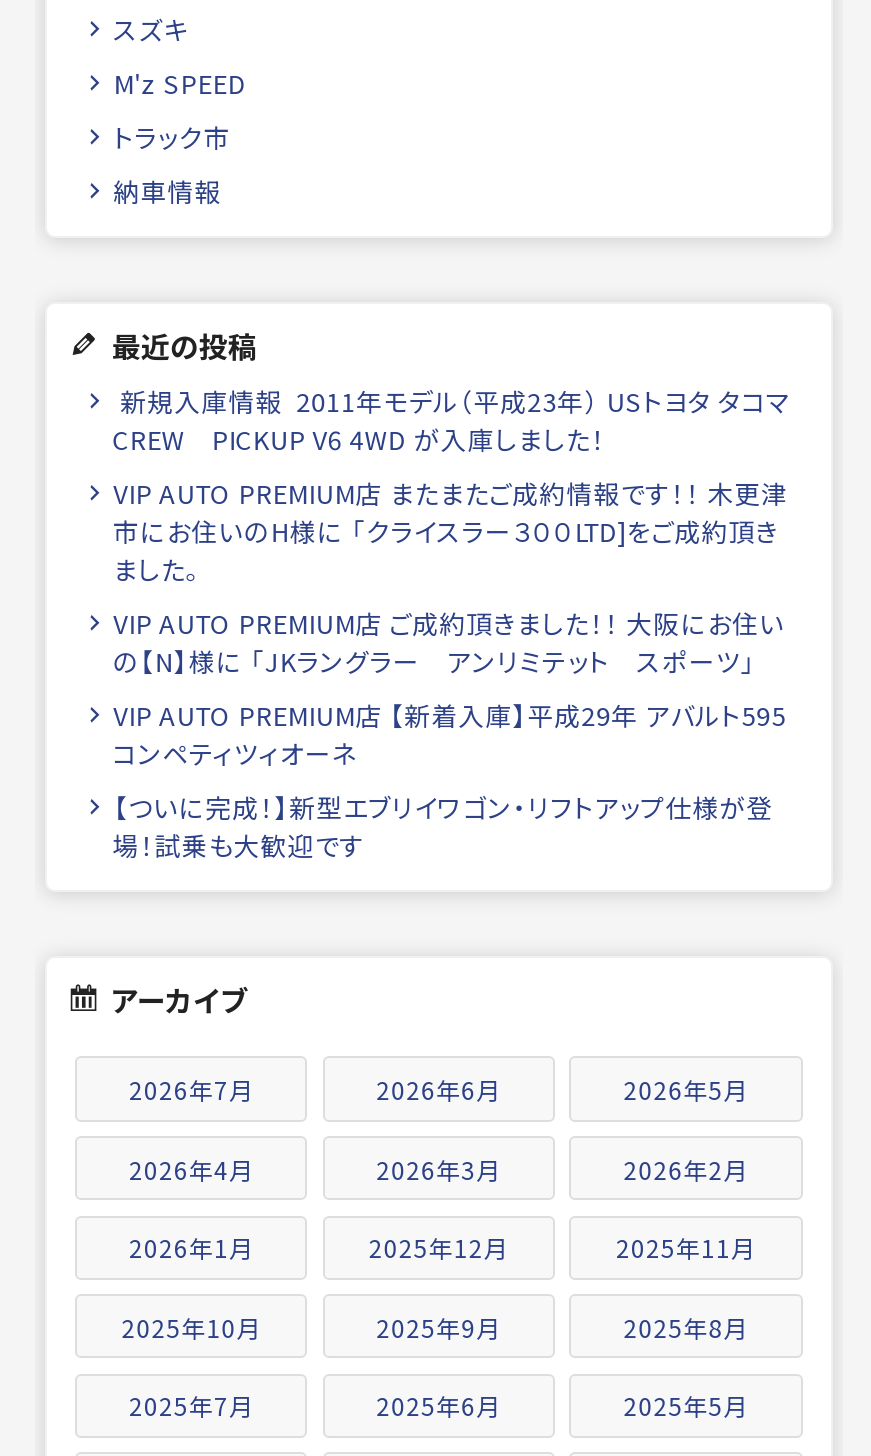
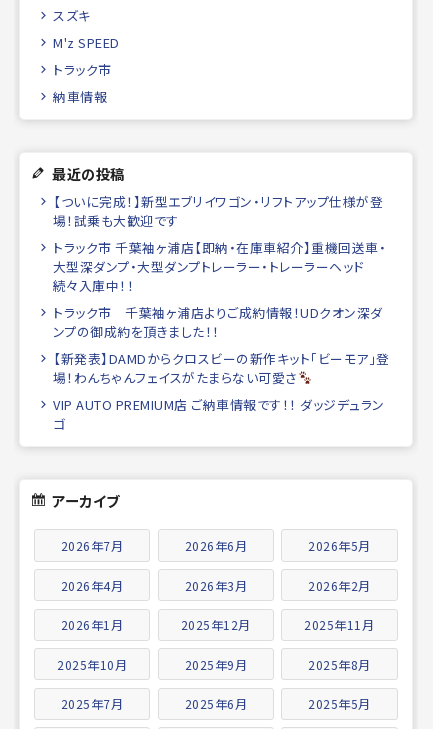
- 新規入庫情報 2011年モデル（平成23年） USトヨタ タコマ
- CREW PICKUP V6 4WD が入庫しました！
- VIP AUTO PREMIUM店 またまたご成約情報です！！ 木更津
- 市にお住いのH様に 「クライスラー３００LTD]をご成約頂き
- ました。
- VIP AUTO PREMIUM店 ご成約頂きました！！ 大阪にお住い
- の【N】様に 「JKラングラー アンリミテット スポーツ」
- VIP AUTO PREMIUM店 【新着入庫】平成29年 アバルト595
- コンペティツィオーネ

moved up: 【ついに完成！】新型エブリイワゴン・リフトアップ仕様が登 | 場！試乗も大歓迎です

+ トラック市 千葉袖ヶ浦店【即納・在庫車紹介】重機回送車・
+ 大型深ダンプ・大型ダンプトレーラー・トレーラーヘッド
+ 続々入庫中！！
+ トラック市 千葉袖ヶ浦店よりご成約情報！UDクオン深ダ
+ ンプの御成約を頂きました！！
+ 【新発表】DAMDからクロスビーの新作キット「ビーモア」登
+ 場！わんちゃんフェイスがたまらない可愛さ
+ VIP AUTO PREMIUM店 ご納車情報です！！ ダッジデュラン
+ ゴ
